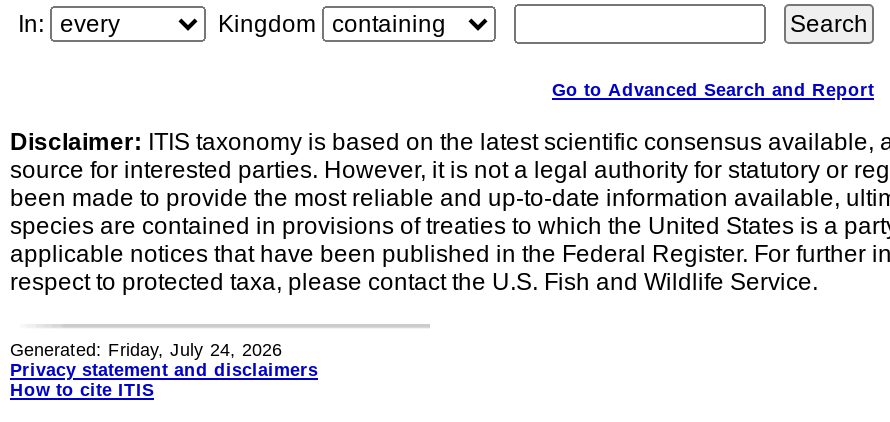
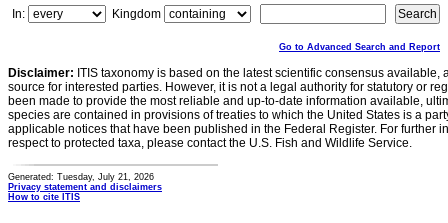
- Generated: Friday, July 24, 2026
+ Generated: Tuesday, July 21, 2026
